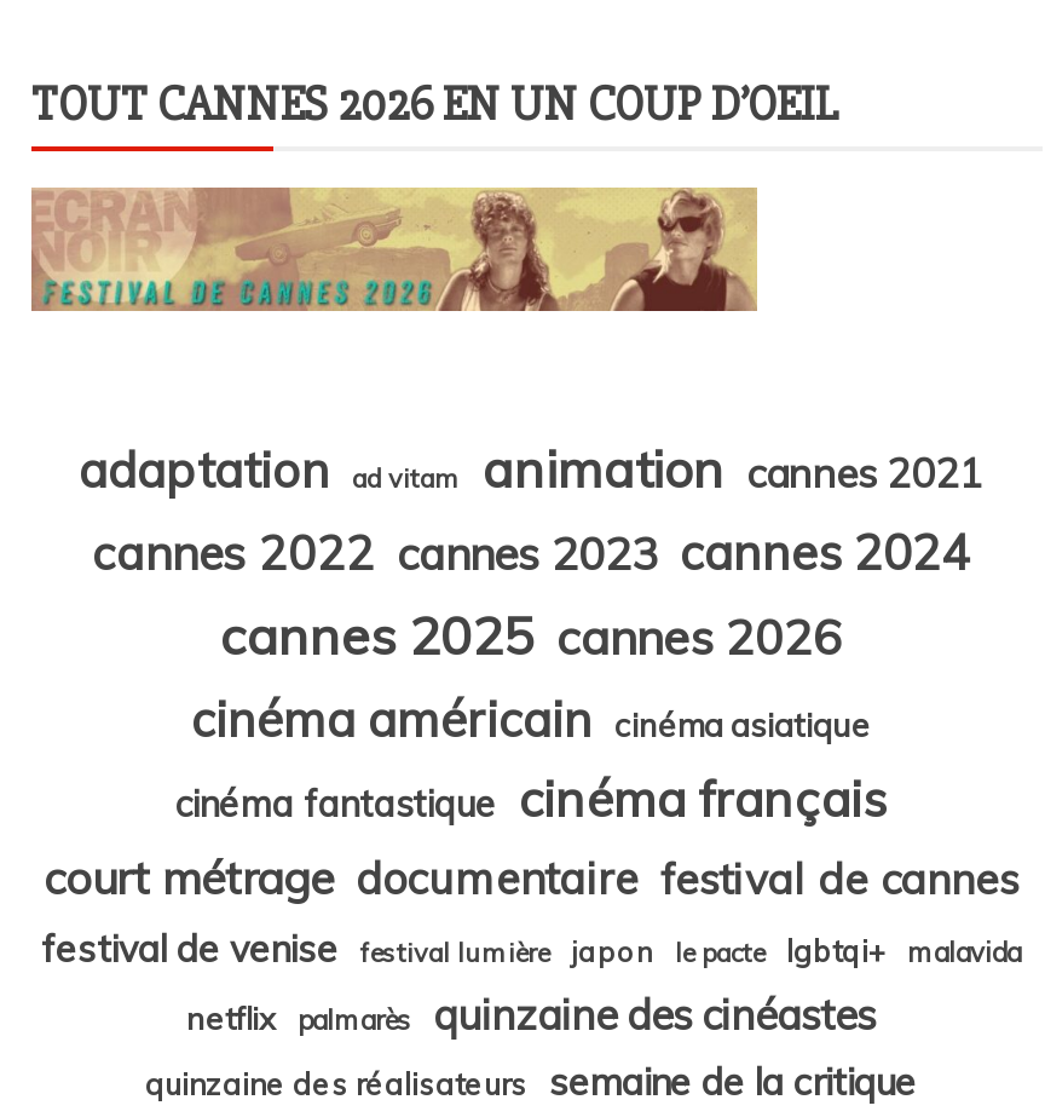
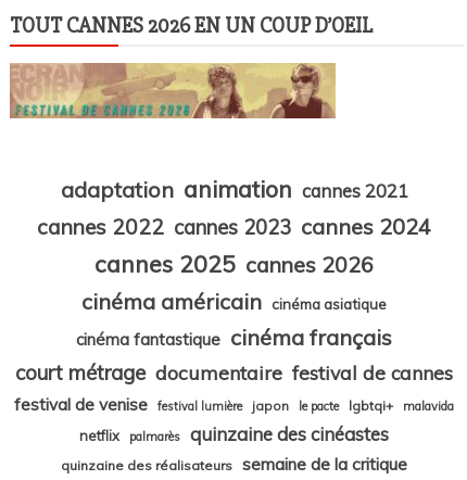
- adaptation
- ad vitam
- animation cannes 2021
+ adaptation animation cannes 2021
